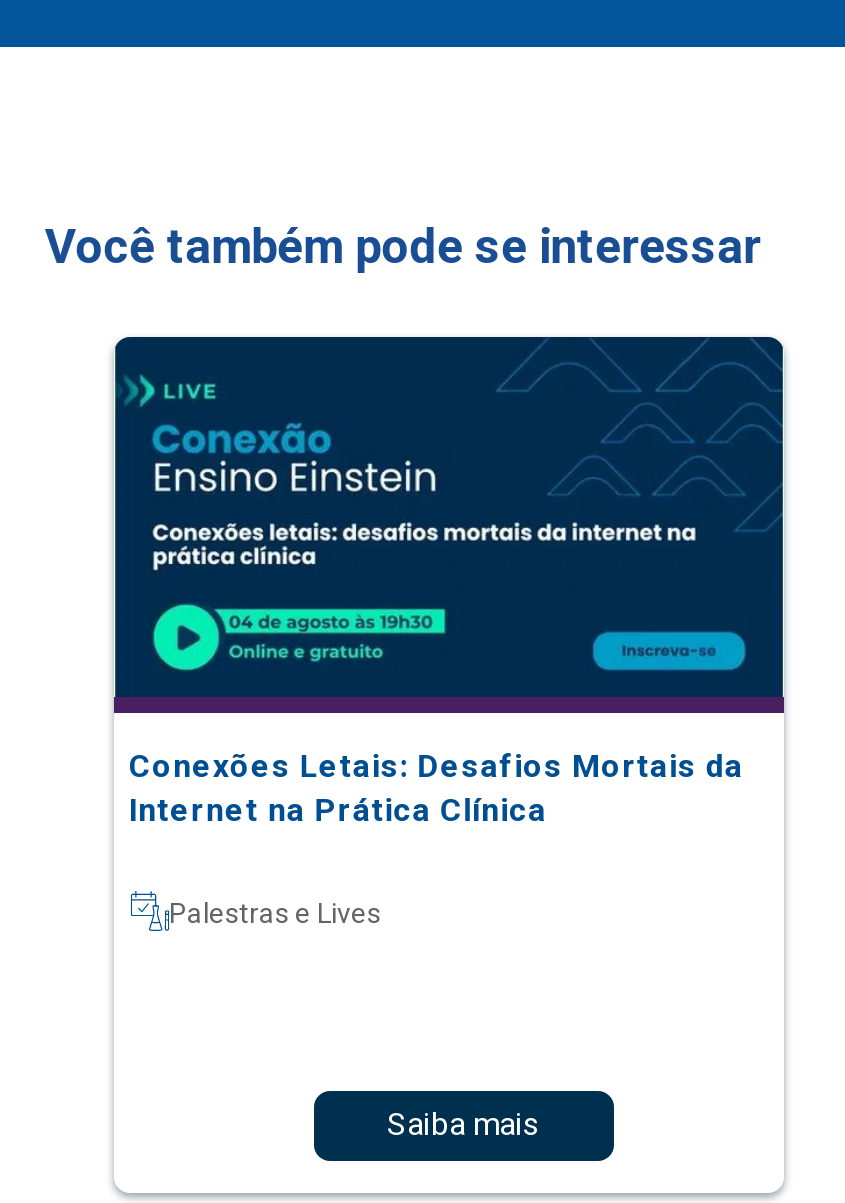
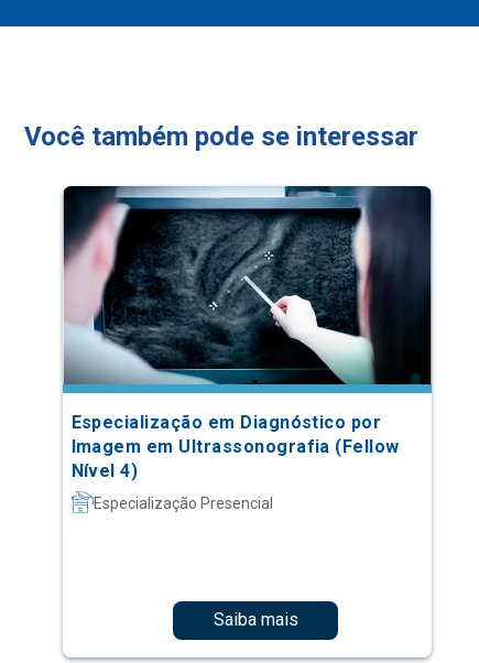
- [image]
- Conexões Letais: Desafios Mortais da
- Internet na Prática Clínica
+ [image]
+ Especialização em Diagnóstico por
+ Imagem em Ultrassonografia (Fellow
+ Nível 4)

- Palestras e Lives
+ Especialização Presencial
